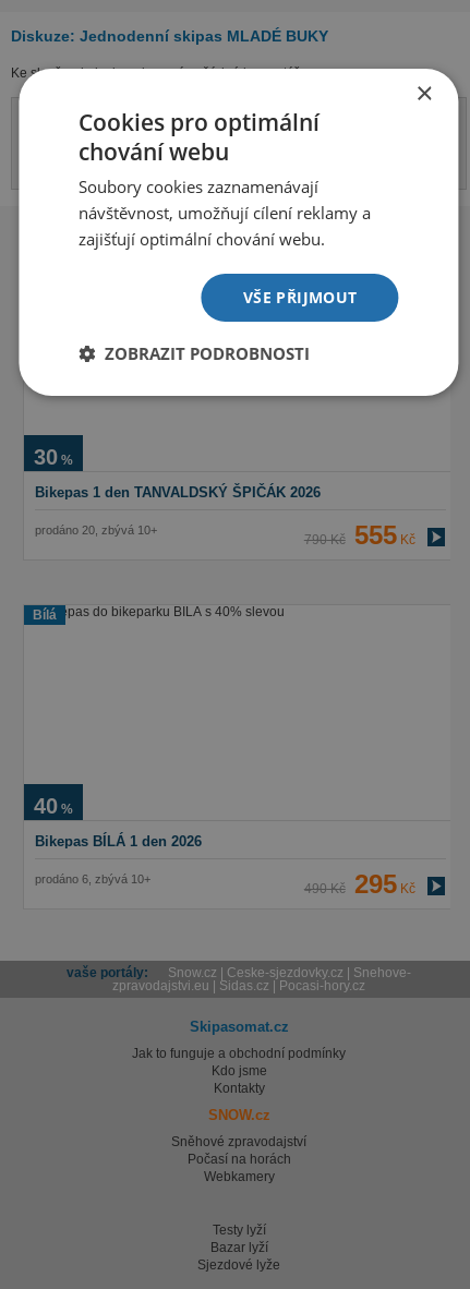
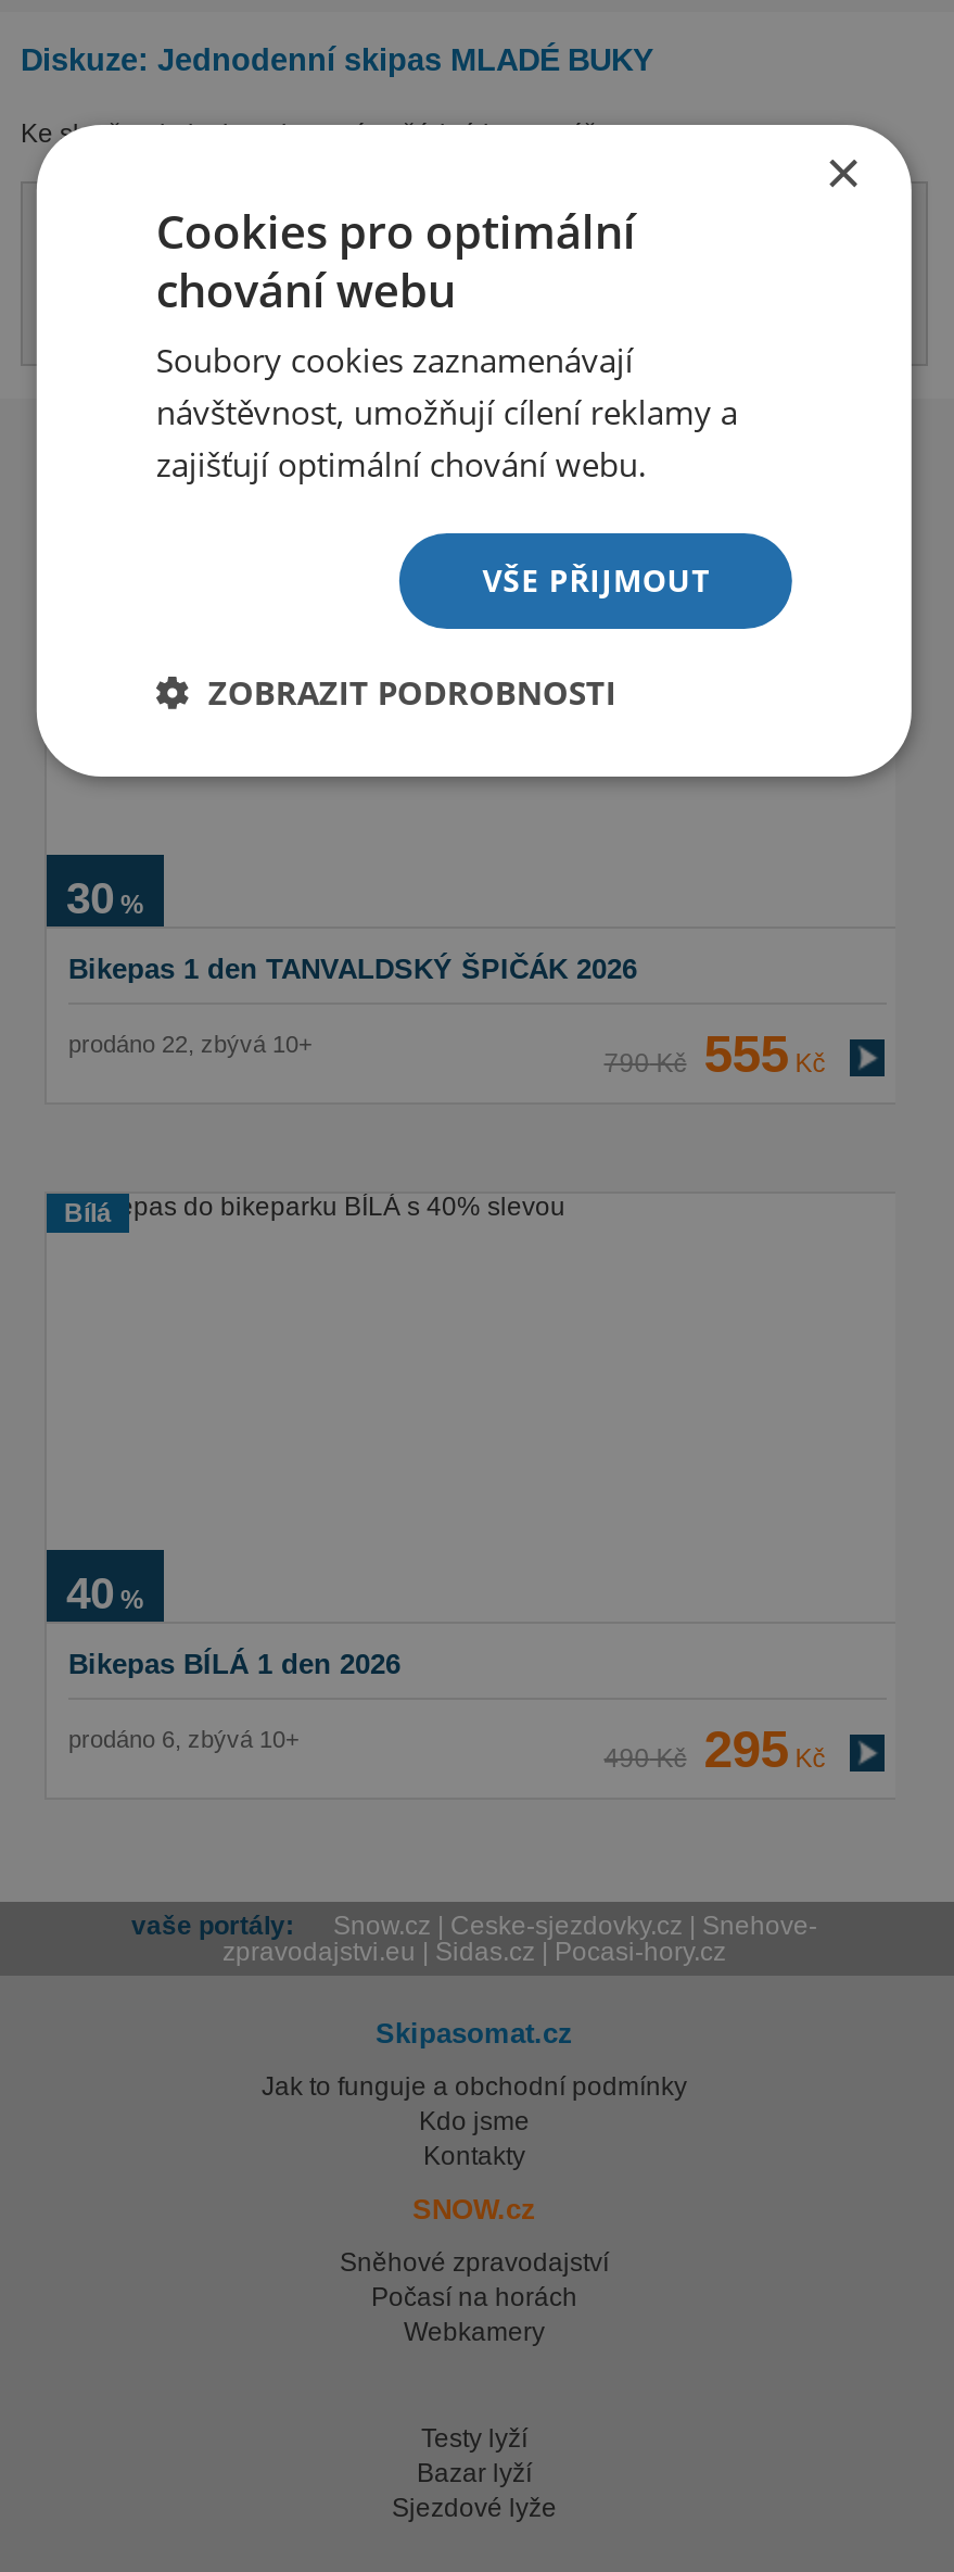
- prodáno 20, zbývá 10+
+ prodáno 22, zbývá 10+
